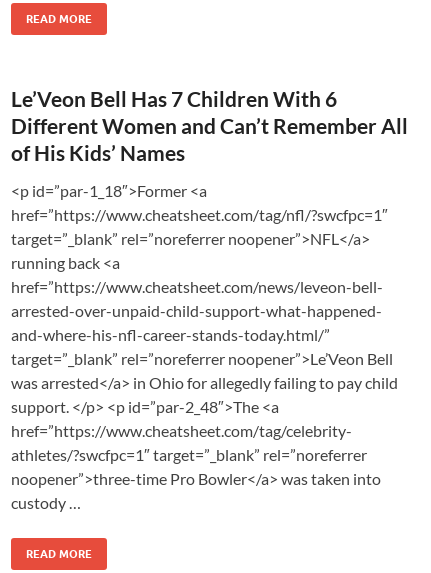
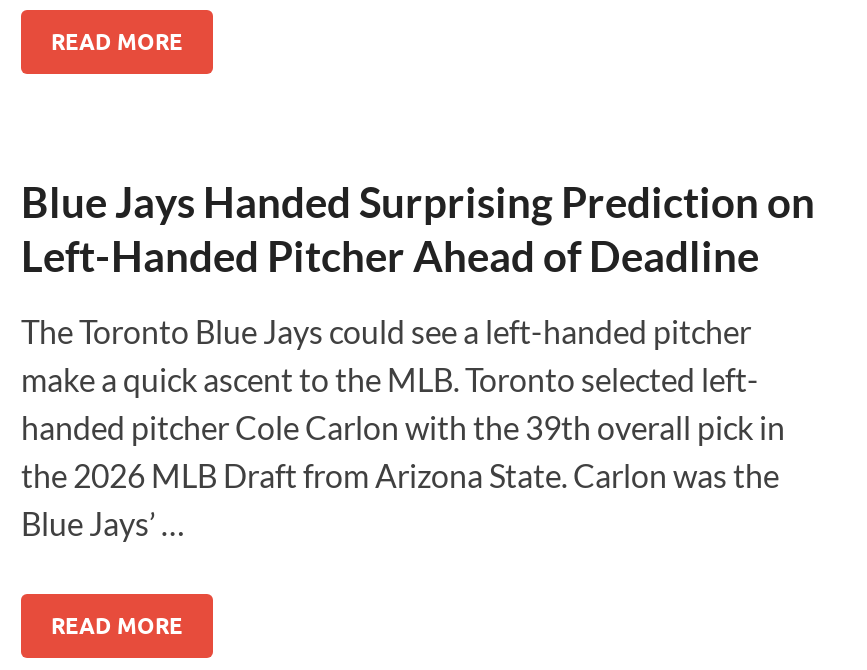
- Le’Veon Bell Has 7 Children With 6
- Different Women and Can’t Remember All
- of His Kids’ Names
+ Blue Jays Handed Surprising Prediction on
+ Left-Handed Pitcher Ahead of Deadline

- <p id=”par-1_18″>Former <a
- href=”https://www.cheatsheet.com/tag/nfl/?swcfpc=1″
- target=”_blank” rel=”noreferrer noopener”>NFL</a>
- running back <a
- href=”https://www.cheatsheet.com/news/leveon-bell-
- arrested-over-unpaid-child-support-what-happened-
- and-where-his-nfl-career-stands-today.html/”
- target=”_blank” rel=”noreferrer noopener”>Le’Veon Bell
- was arrested</a> in Ohio for allegedly failing to pay child
- support. </p> <p id=”par-2_48″>The <a
- href=”https://www.cheatsheet.com/tag/celebrity-
- athletes/?swcfpc=1″ target=”_blank” rel=”noreferrer
- noopener”>three-time Pro Bowler</a> was taken into
- custody …
+ The Toronto Blue Jays could see a left-handed pitcher
+ make a quick ascent to the MLB. Toronto selected left-
+ handed pitcher Cole Carlon with the 39th overall pick in
+ the 2026 MLB Draft from Arizona State. Carlon was the
+ Blue Jays’ …
